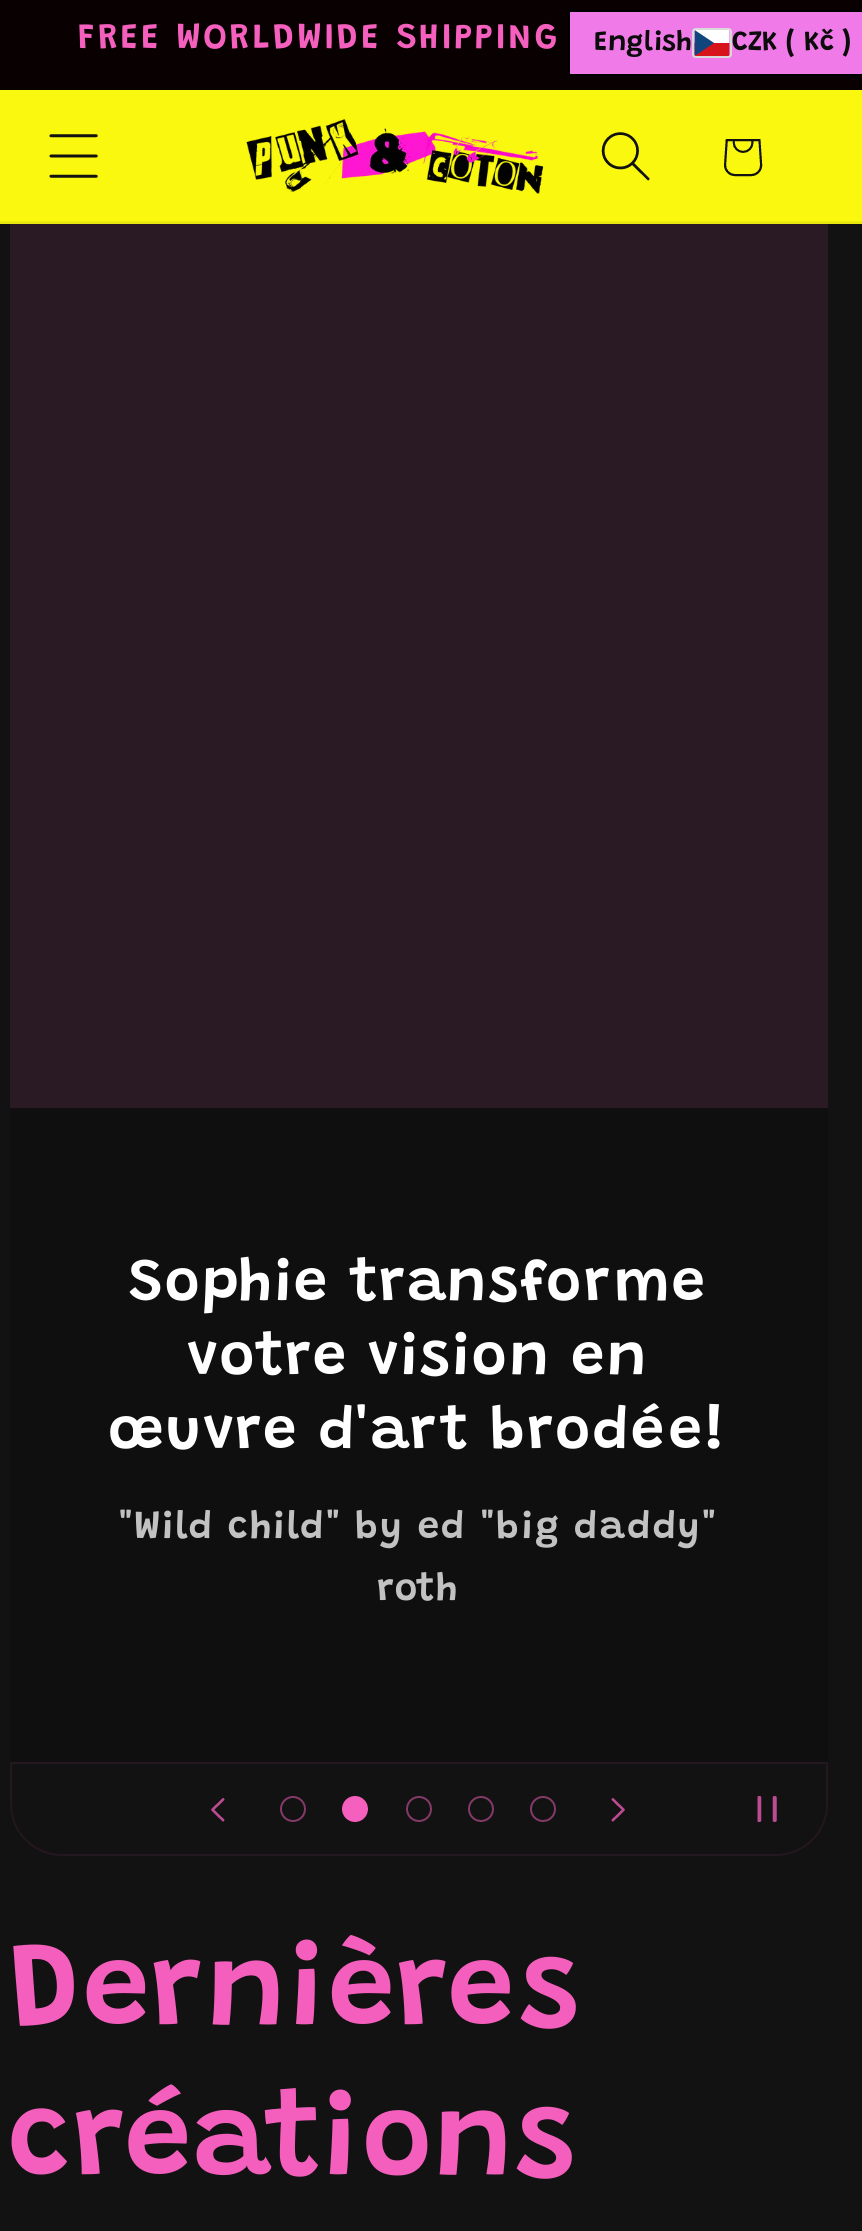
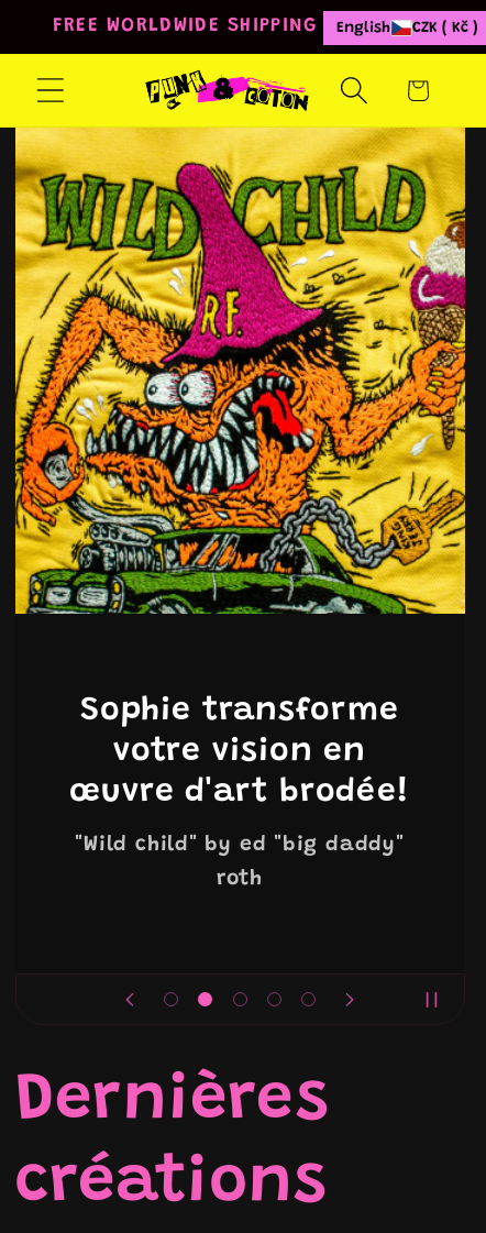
+ [image]
